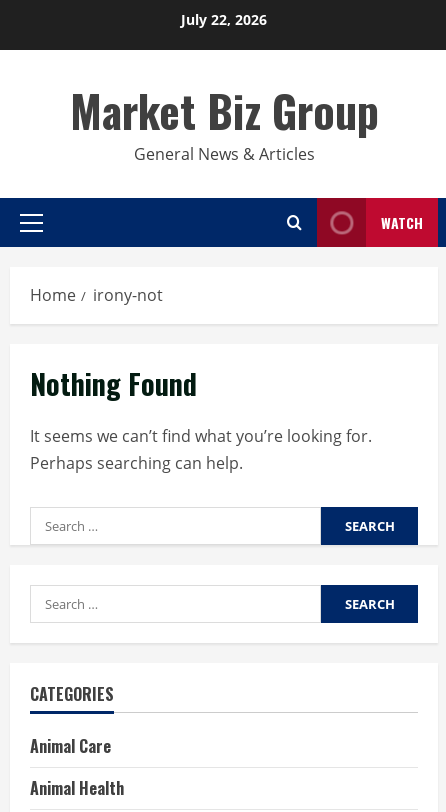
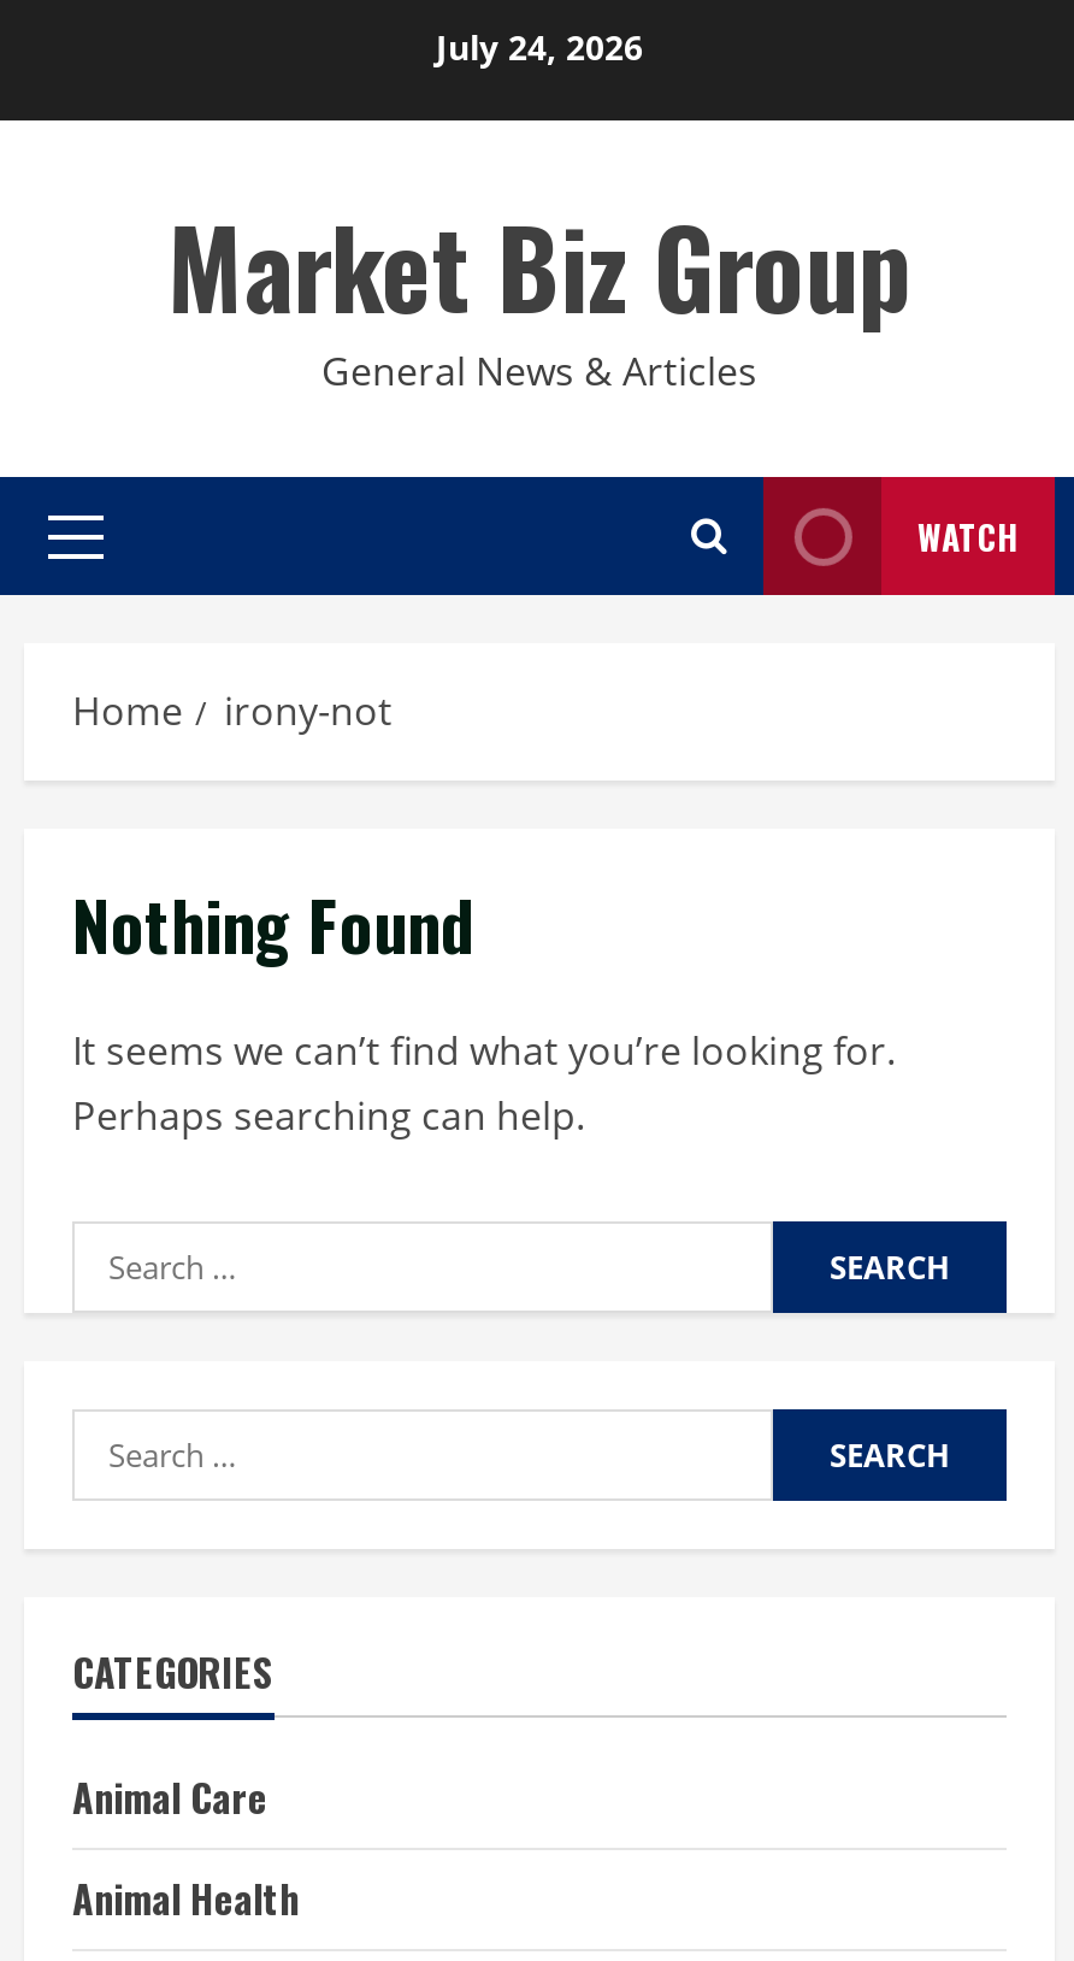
- July 22, 2026
+ July 24, 2026
